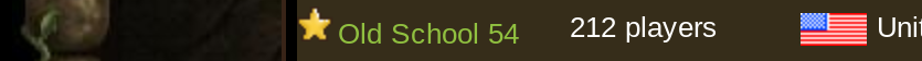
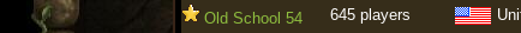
- Old School 54 212 players
+ Old School 54 645 players
